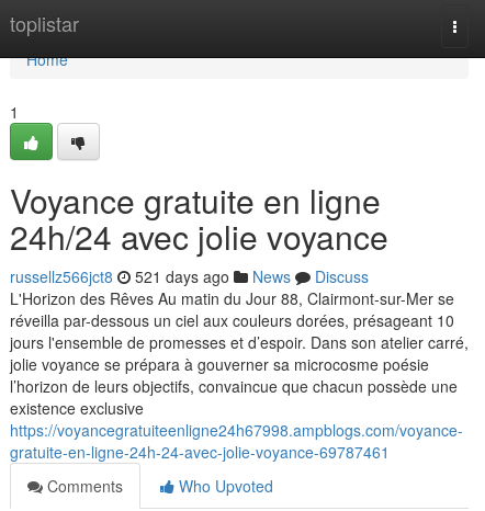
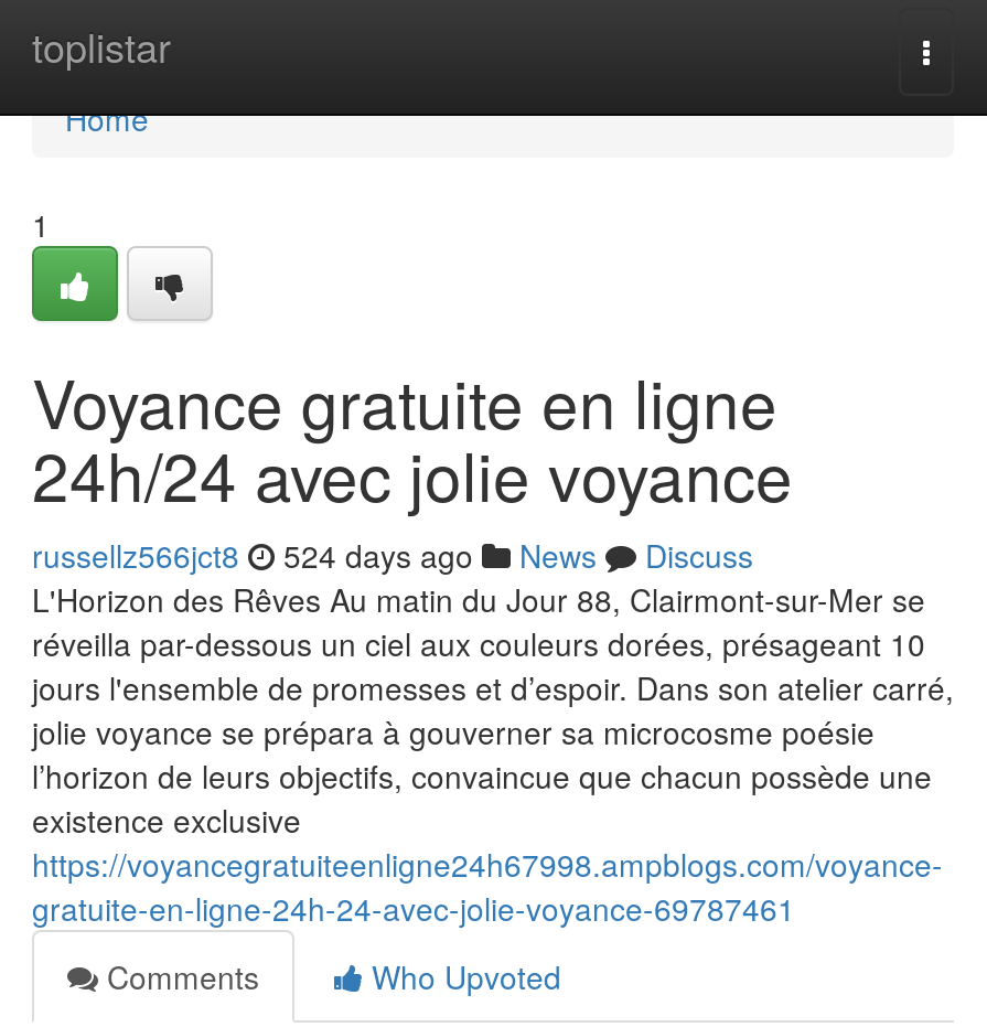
- russellz566jct8 521 days ago News Discuss
+ russellz566jct8 524 days ago News Discuss
